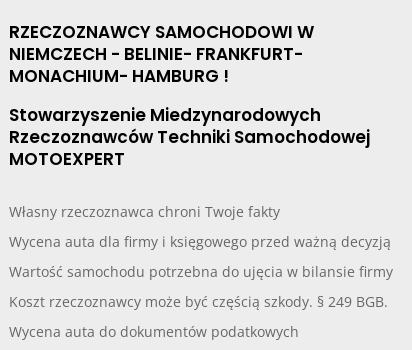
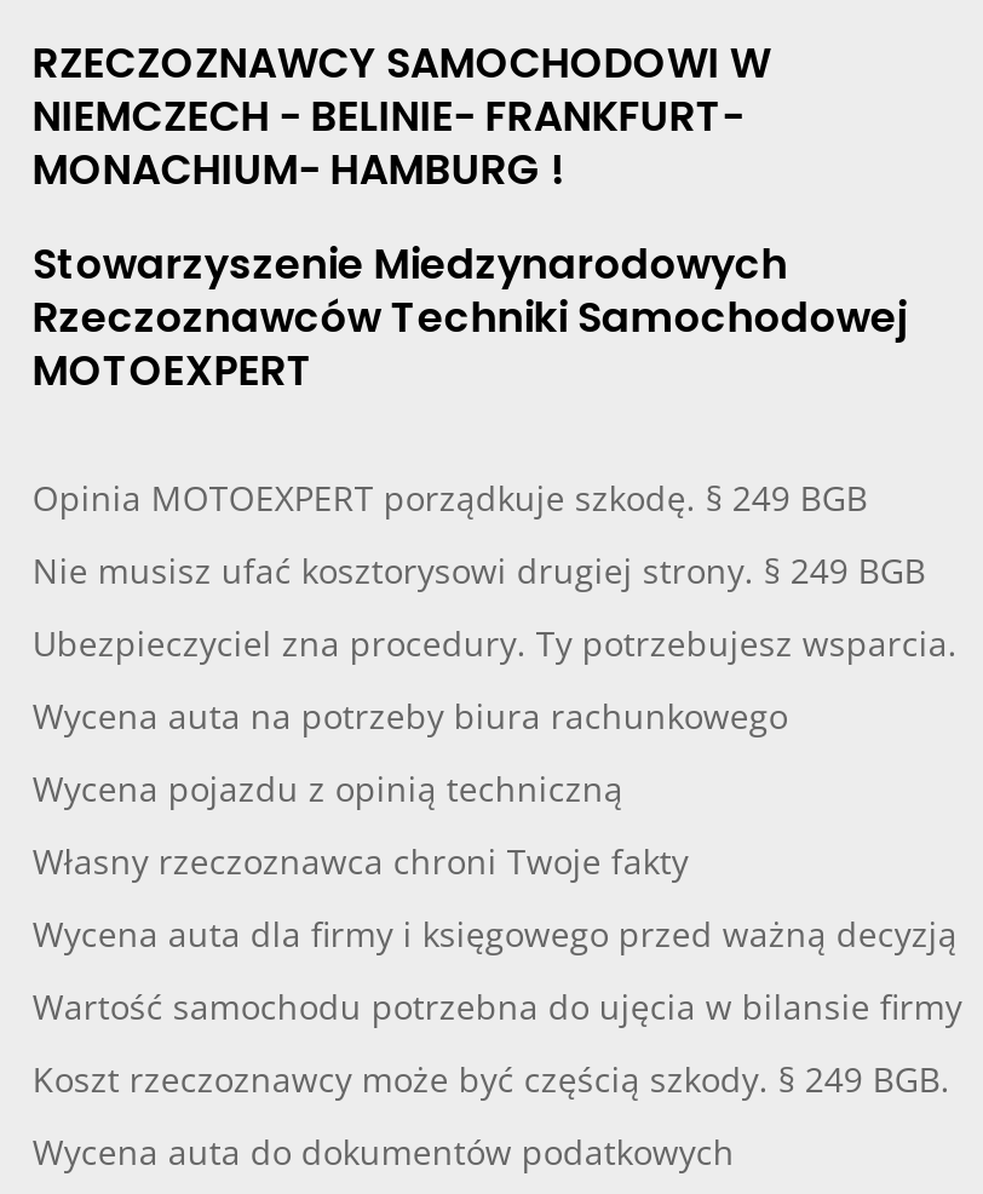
+ Opinia MOTOEXPERT porządkuje szkodę. § 249 BGB
+ Nie musisz ufać kosztorysowi drugiej strony. § 249 BGB
+ Ubezpieczyciel zna procedury. Ty potrzebujesz wsparcia.
+ Wycena auta na potrzeby biura rachunkowego
+ Wycena pojazdu z opinią techniczną
